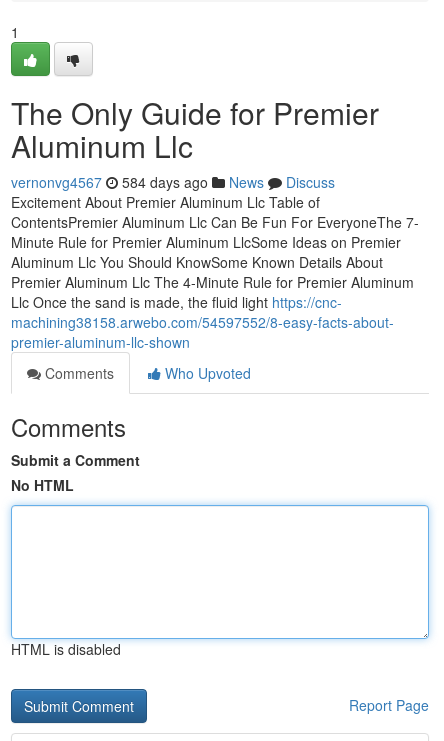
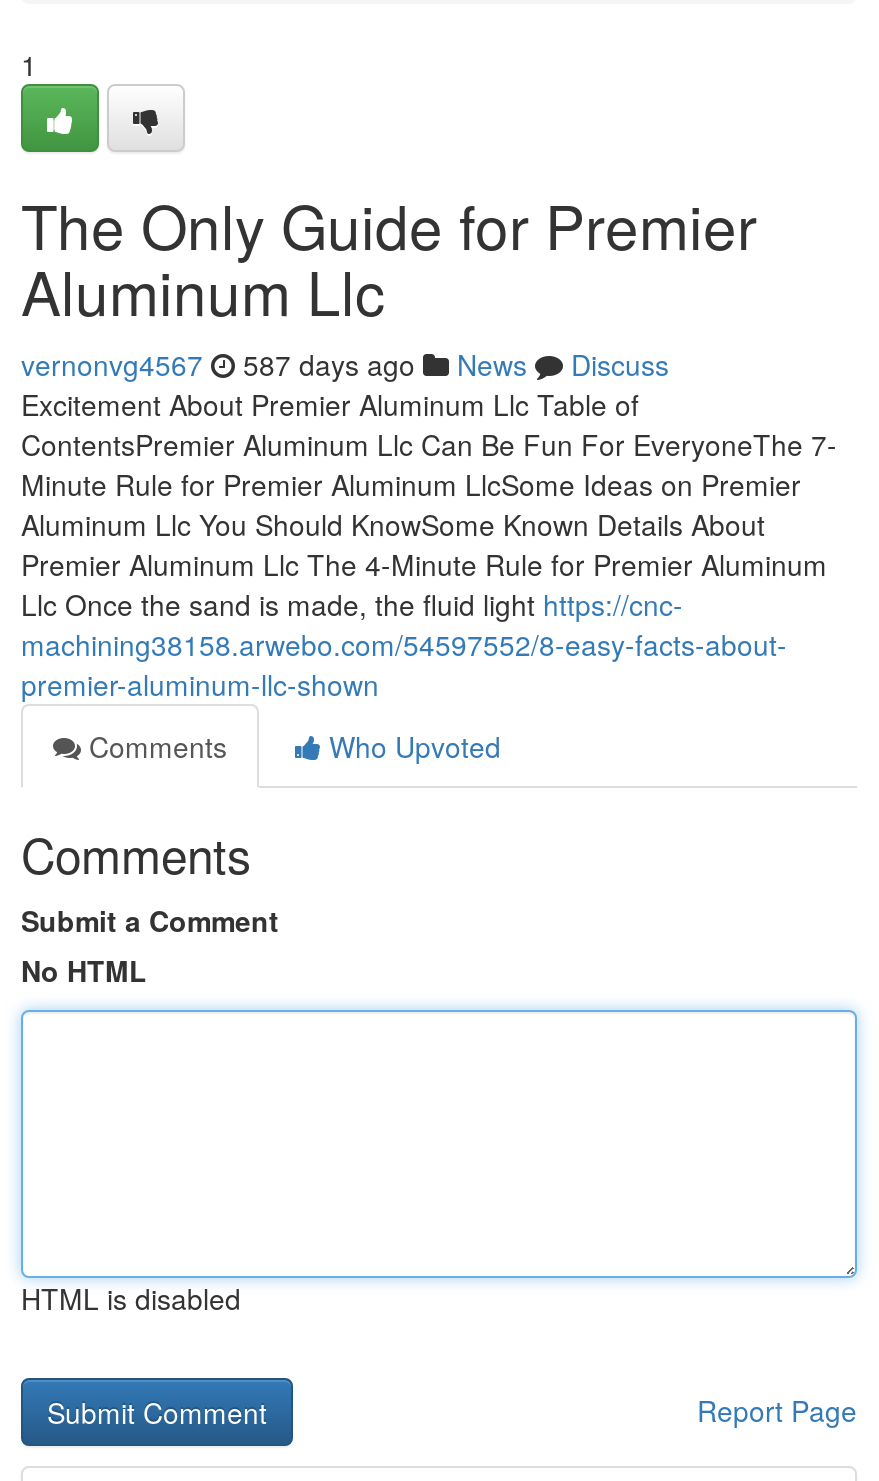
- vernonvg4567 584 days ago News Discuss
+ vernonvg4567 587 days ago News Discuss
